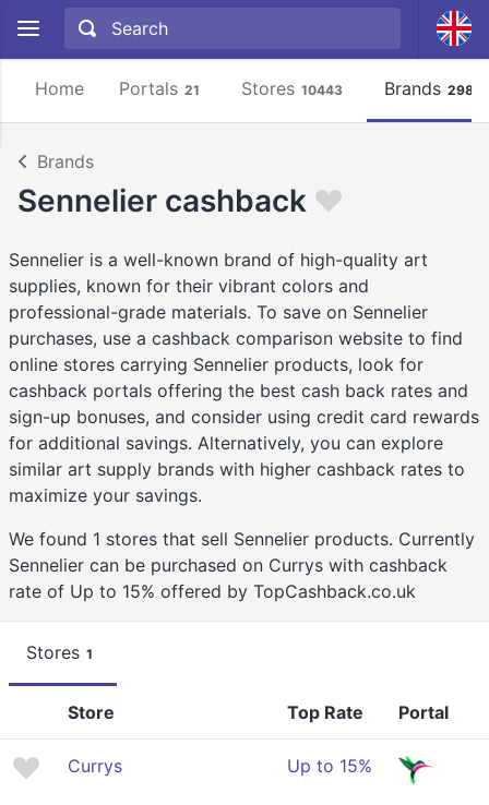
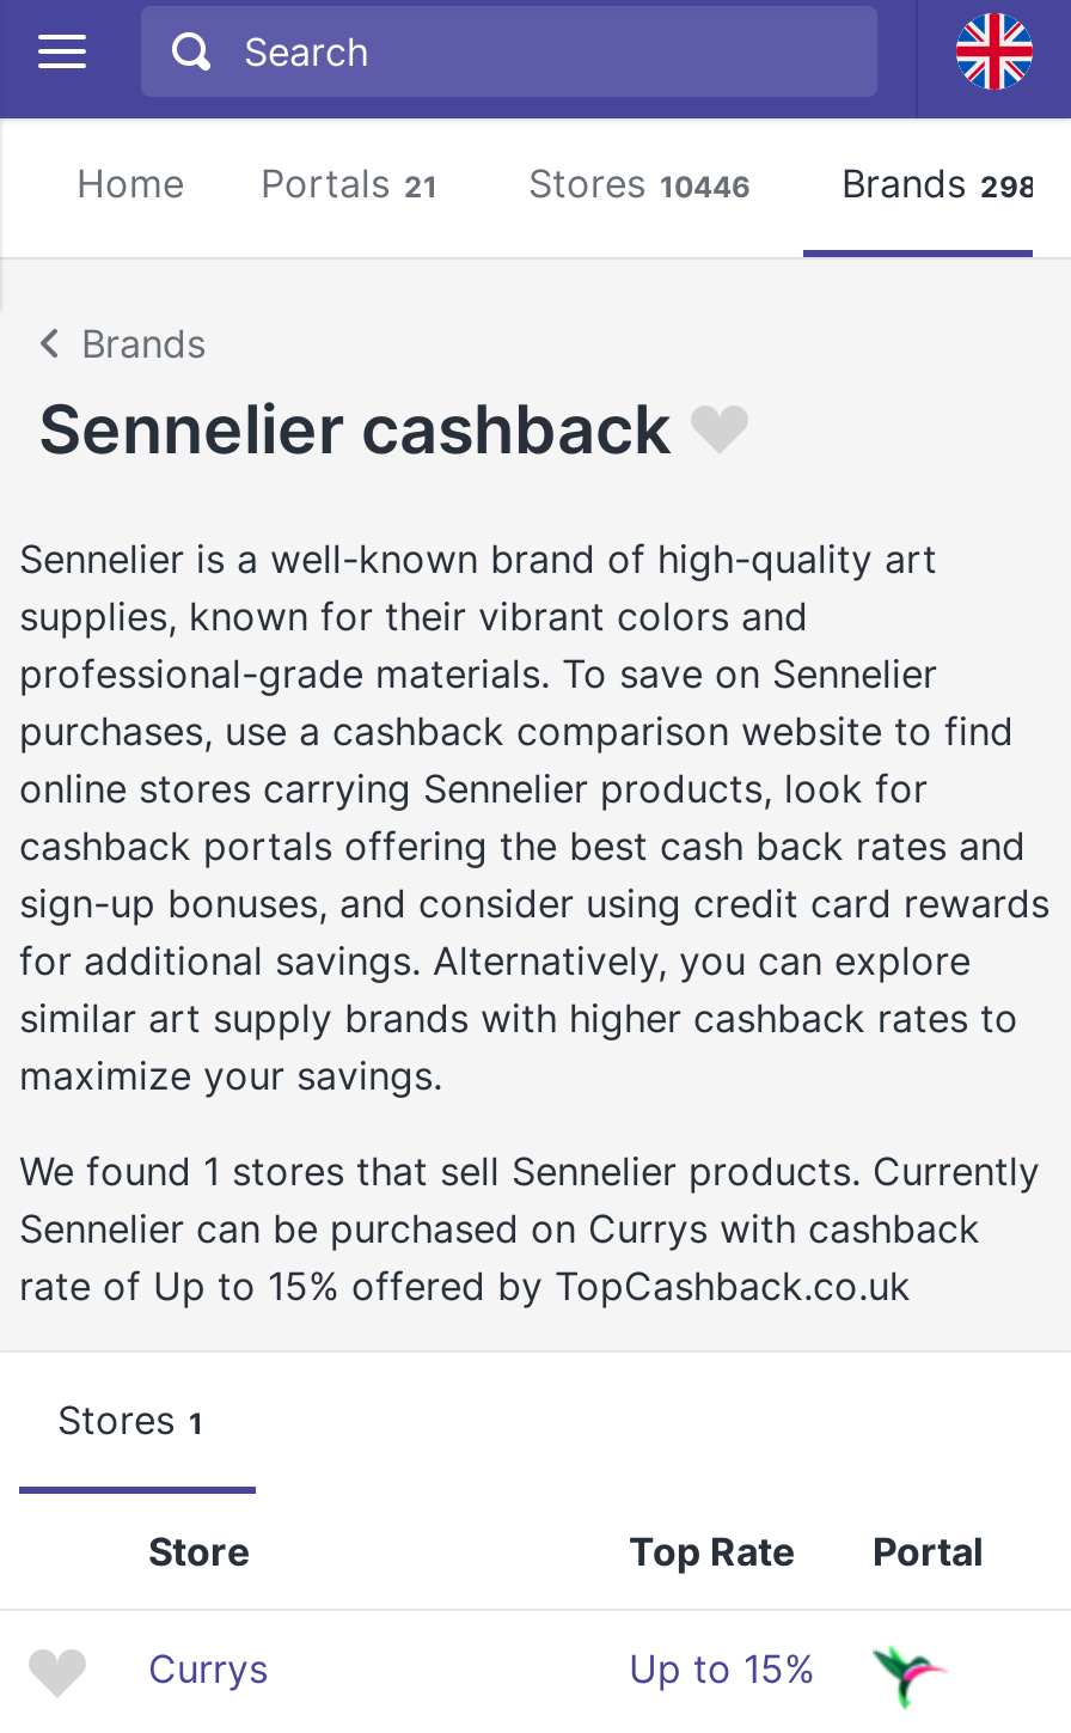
- Stores 10443
+ Stores 10446
